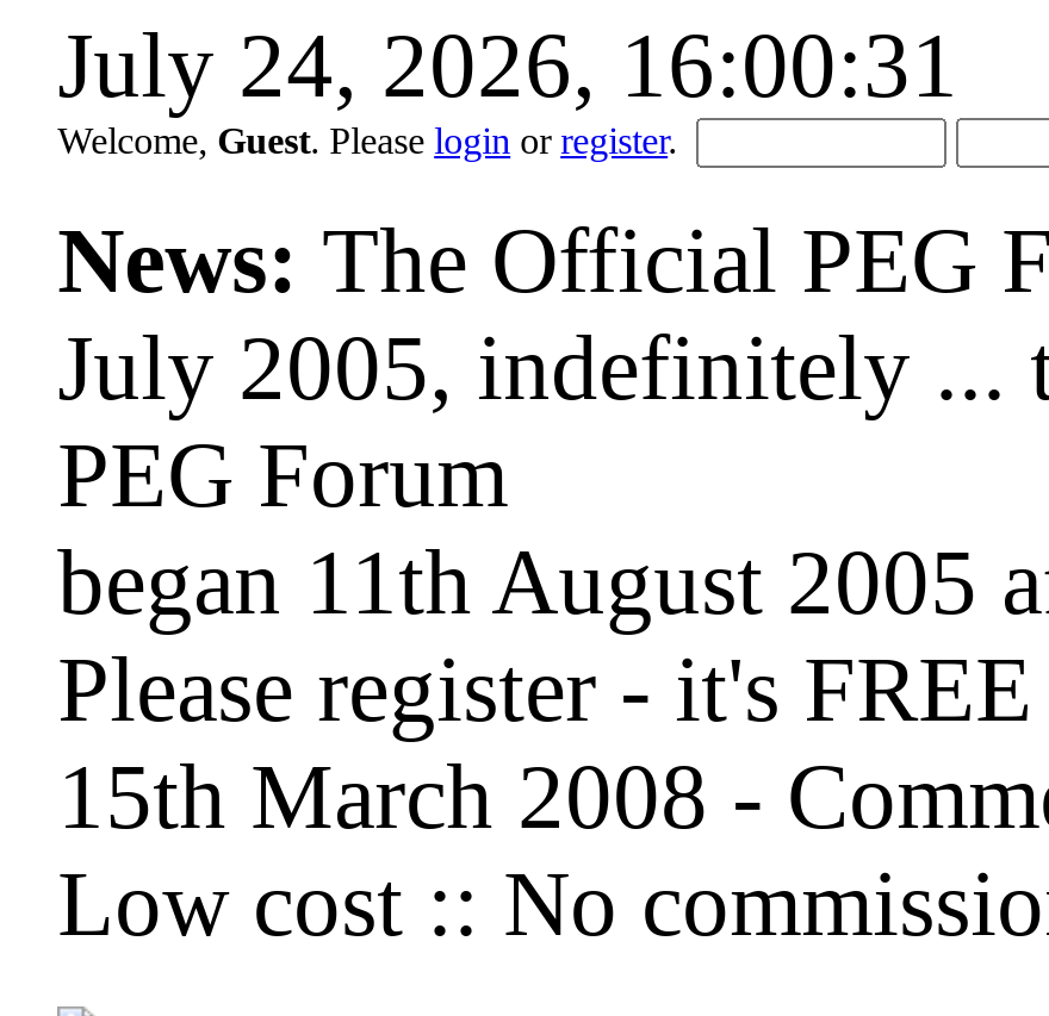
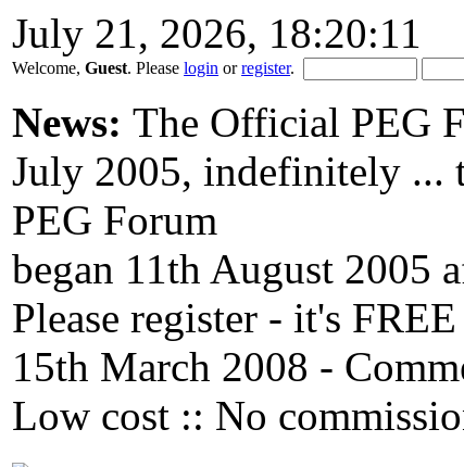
- July 24, 2026, 16:00:31
+ July 21, 2026, 18:20:11
